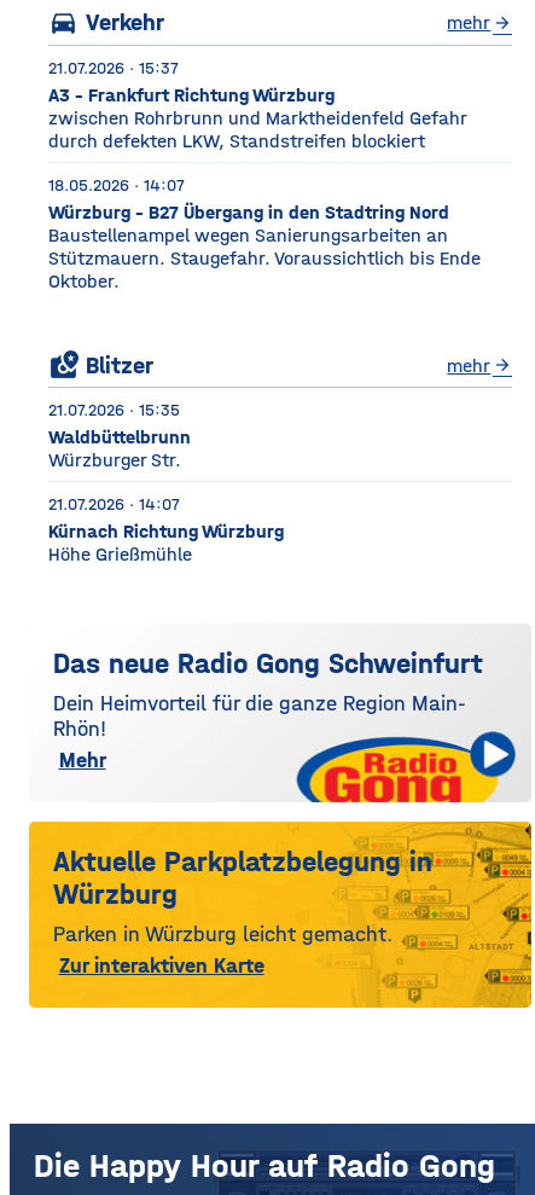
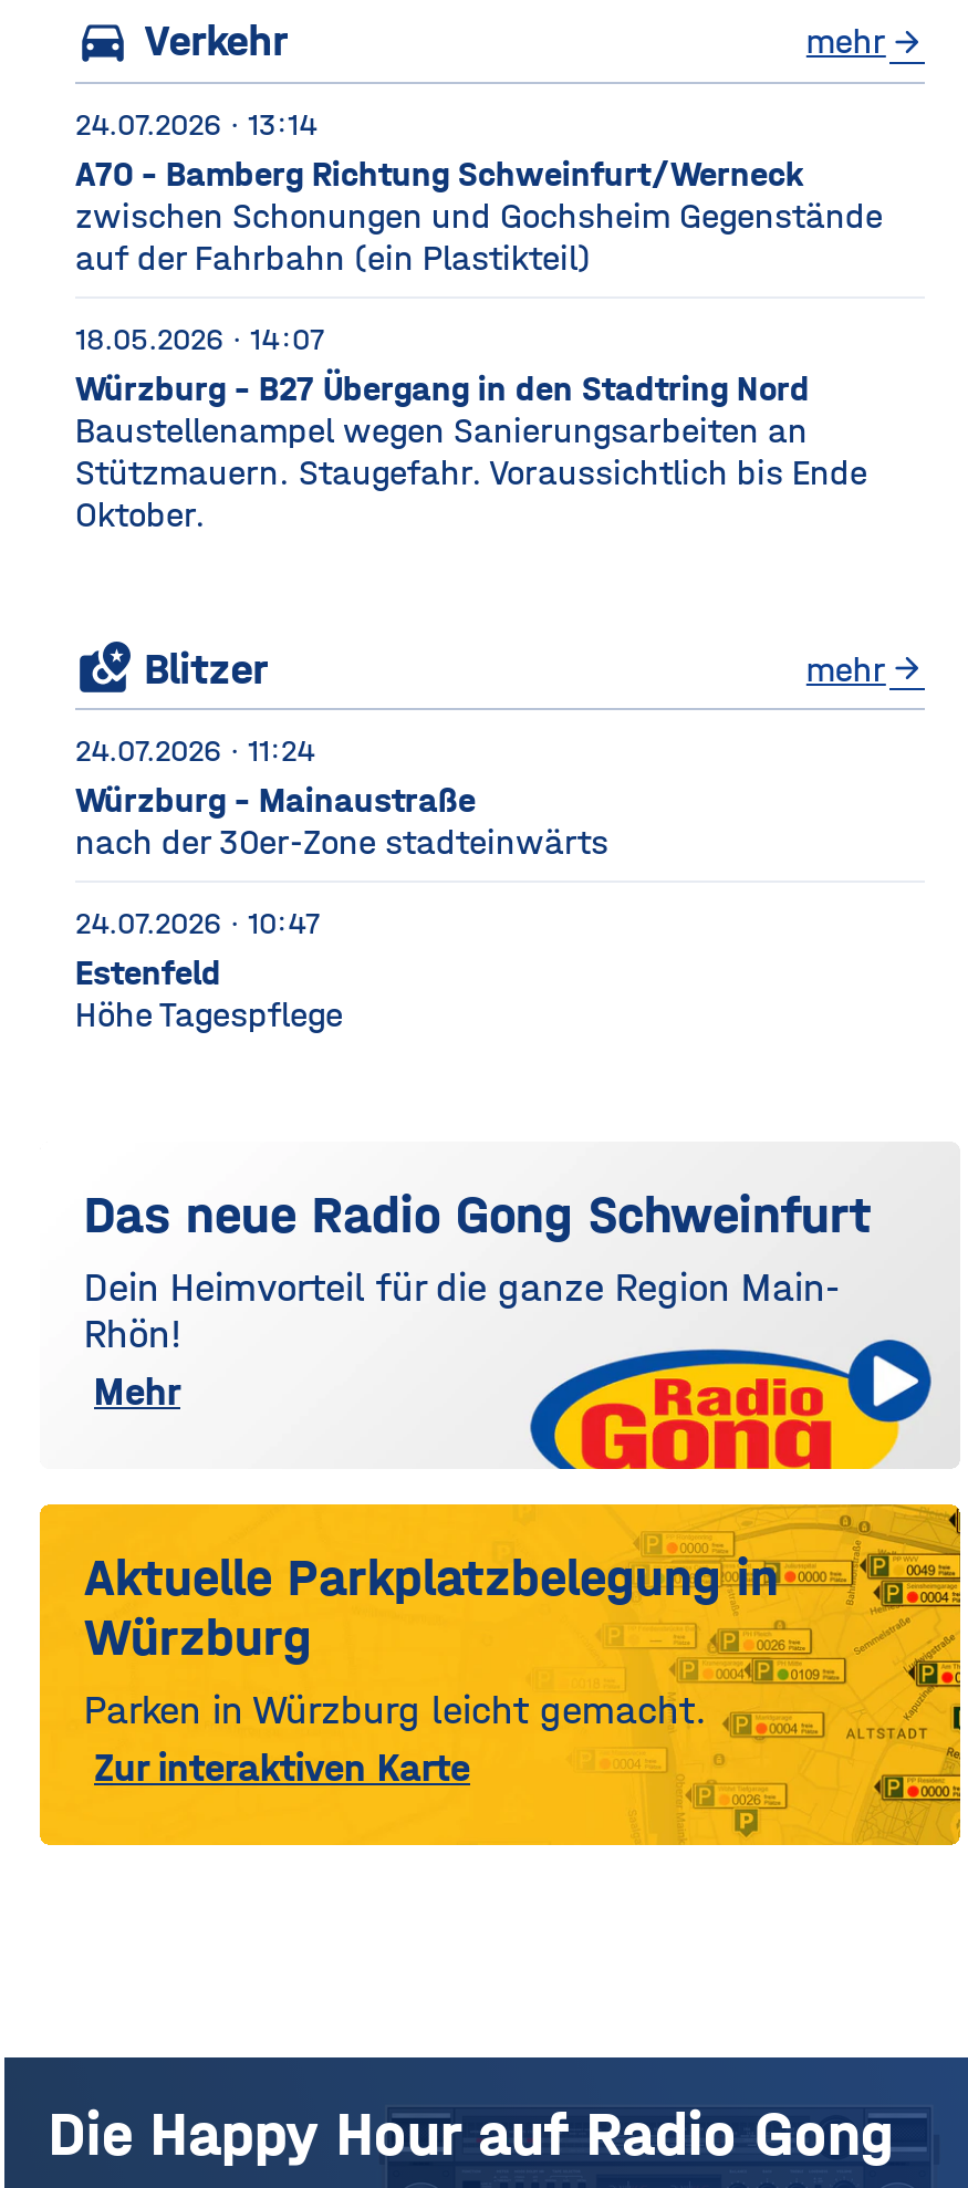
- 21.07.2026 · 15:37
- A3 - Frankfurt Richtung Würzburg
- zwischen Rohrbrunn und Marktheidenfeld Gefahr
- durch defekten LKW, Standstreifen blockiert
+ 24.07.2026 · 13:14
+ A70 - Bamberg Richtung Schweinfurt/Werneck
+ zwischen Schonungen und Gochsheim Gegenstände
+ auf der Fahrbahn (ein Plastikteil)

- 21.07.2026 · 15:35
- Waldbüttelbrunn
- Würzburger Str.
+ 24.07.2026 · 11:24
+ Würzburg - Mainaustraße
+ nach der 30er-Zone stadteinwärts

- 21.07.2026 · 14:07
- Kürnach Richtung Würzburg
- Höhe Grießmühle
+ 24.07.2026 · 10:47
+ Estenfeld
+ Höhe Tagespflege
